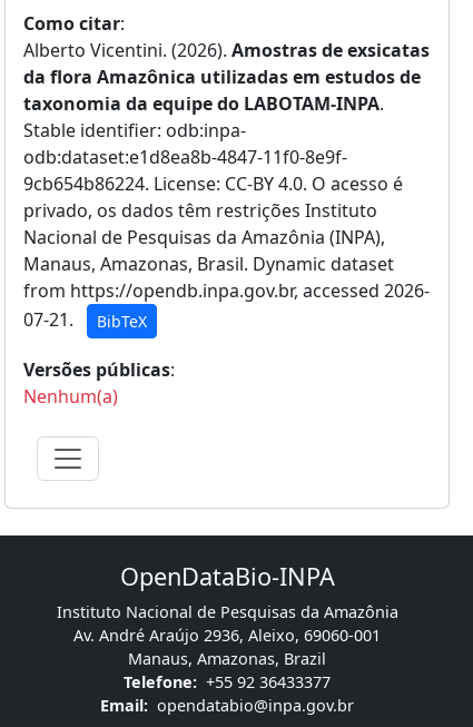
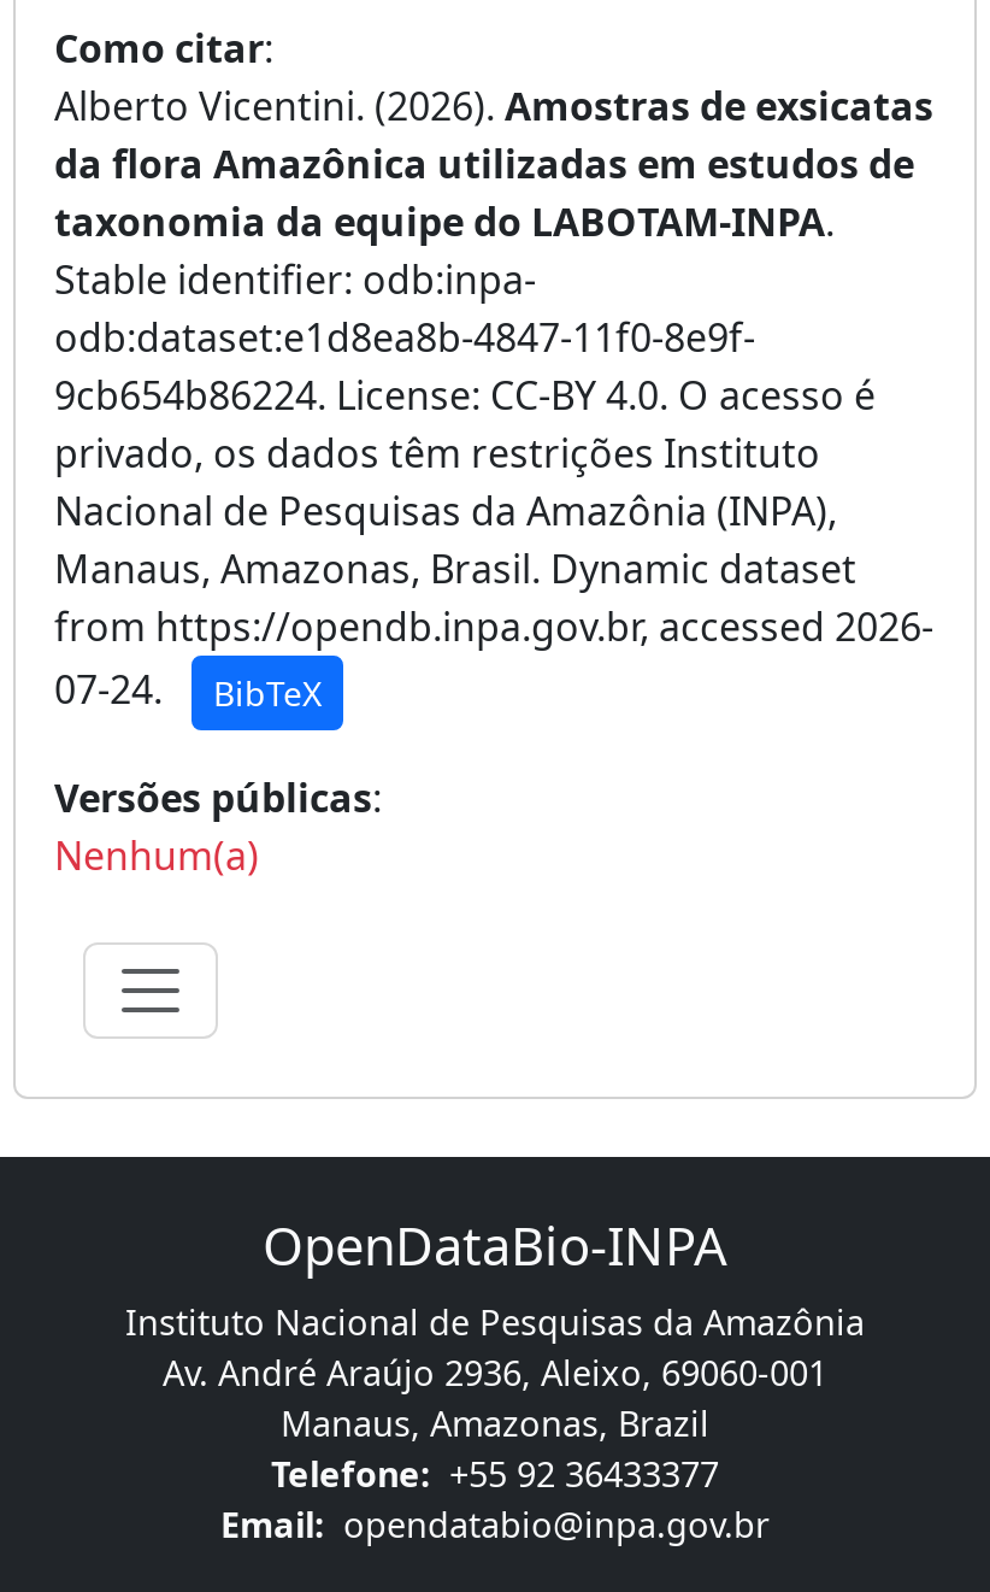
- 07-21. BibTeX
+ 07-24. BibTeX
